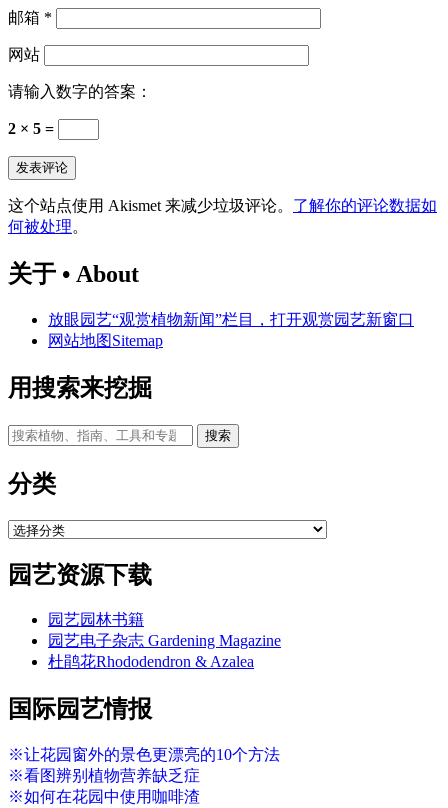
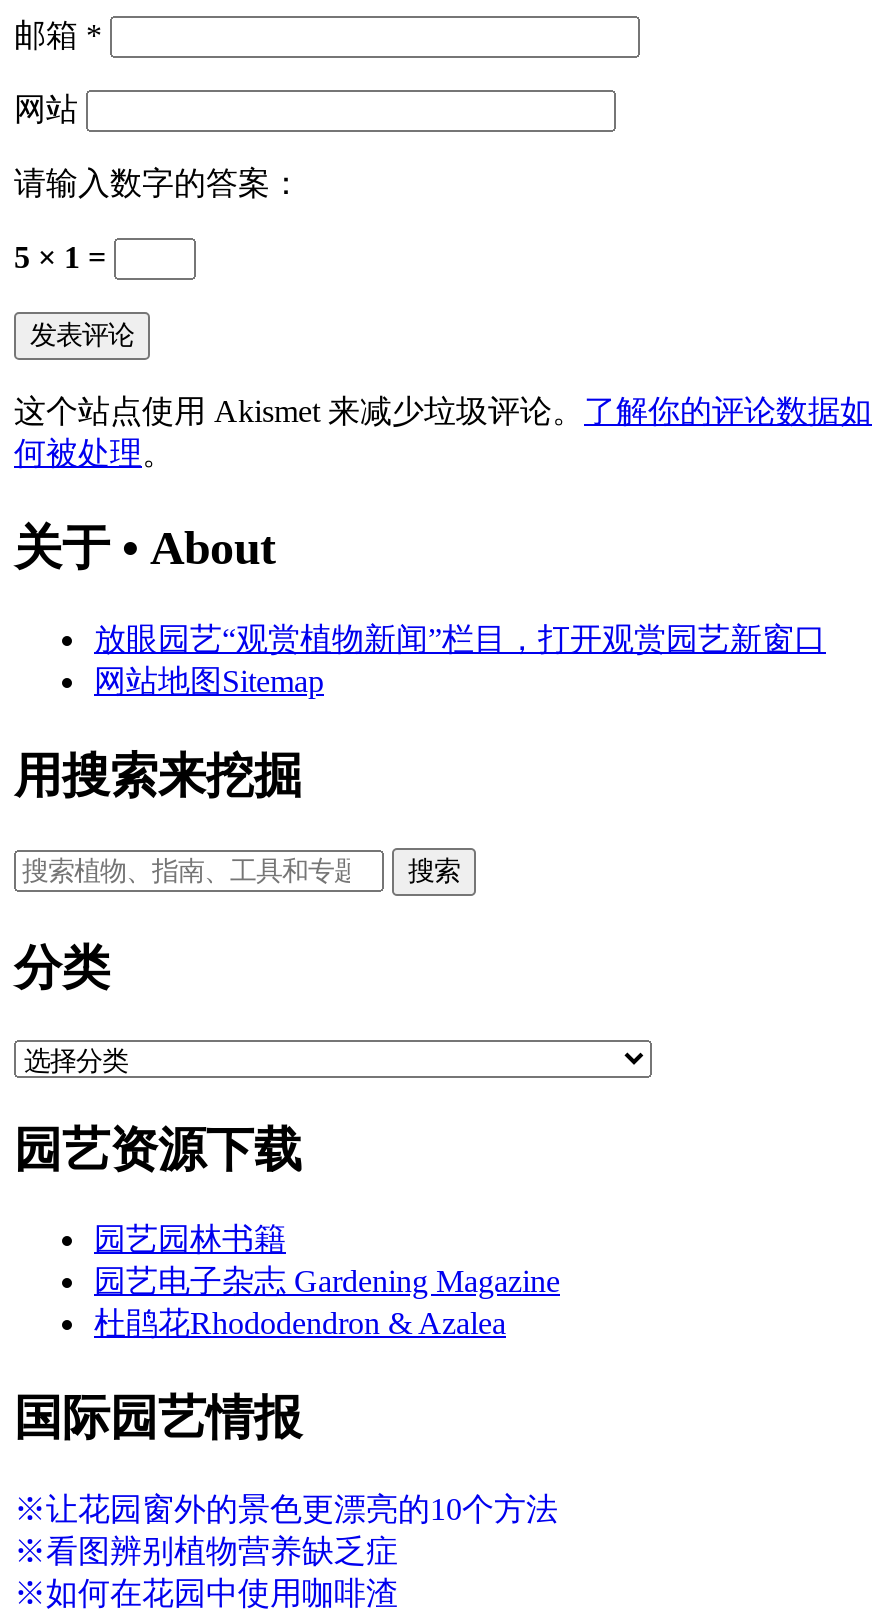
- 2 × 5 =
+ 5 × 1 =
